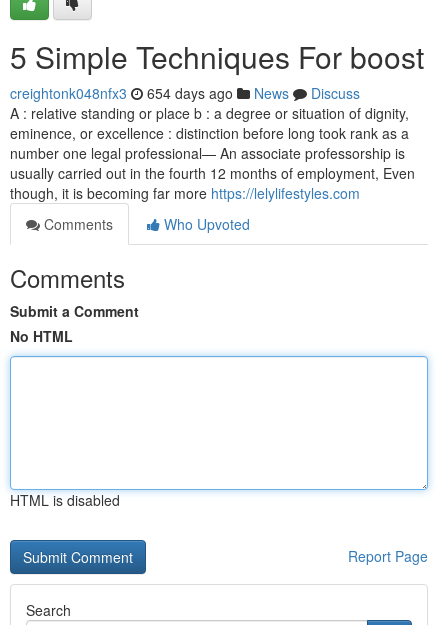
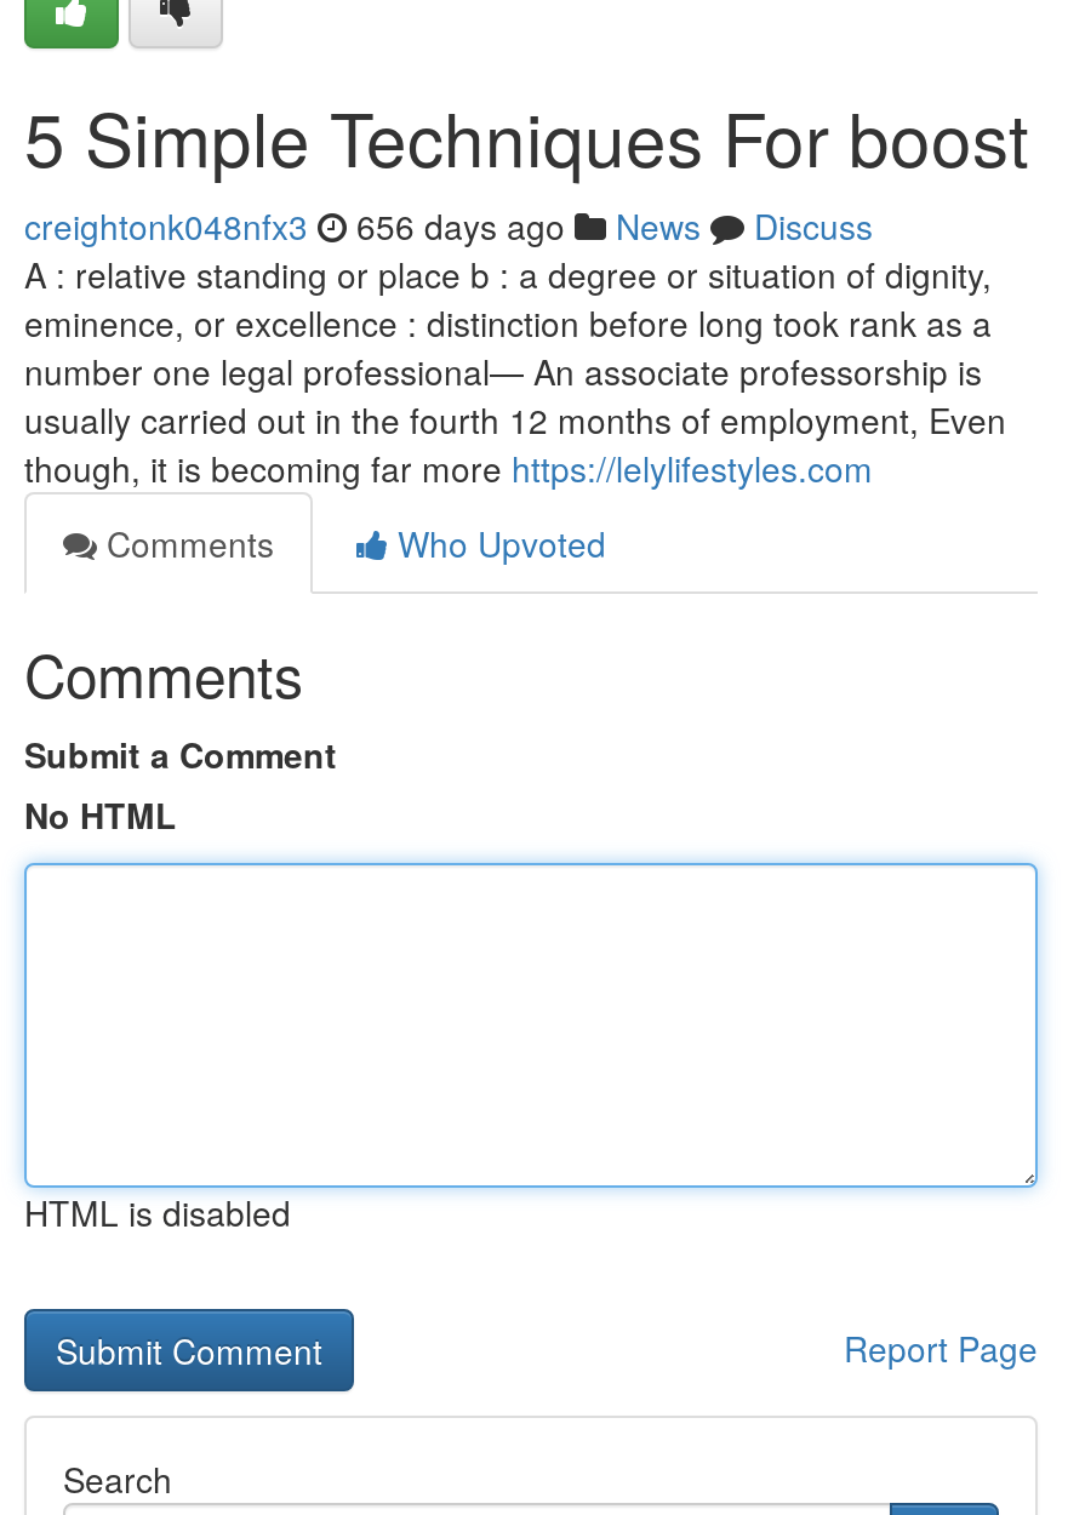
- creightonk048nfx3 654 days ago News Discuss
+ creightonk048nfx3 656 days ago News Discuss
